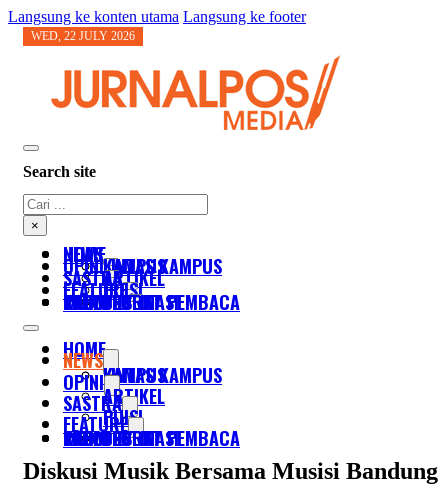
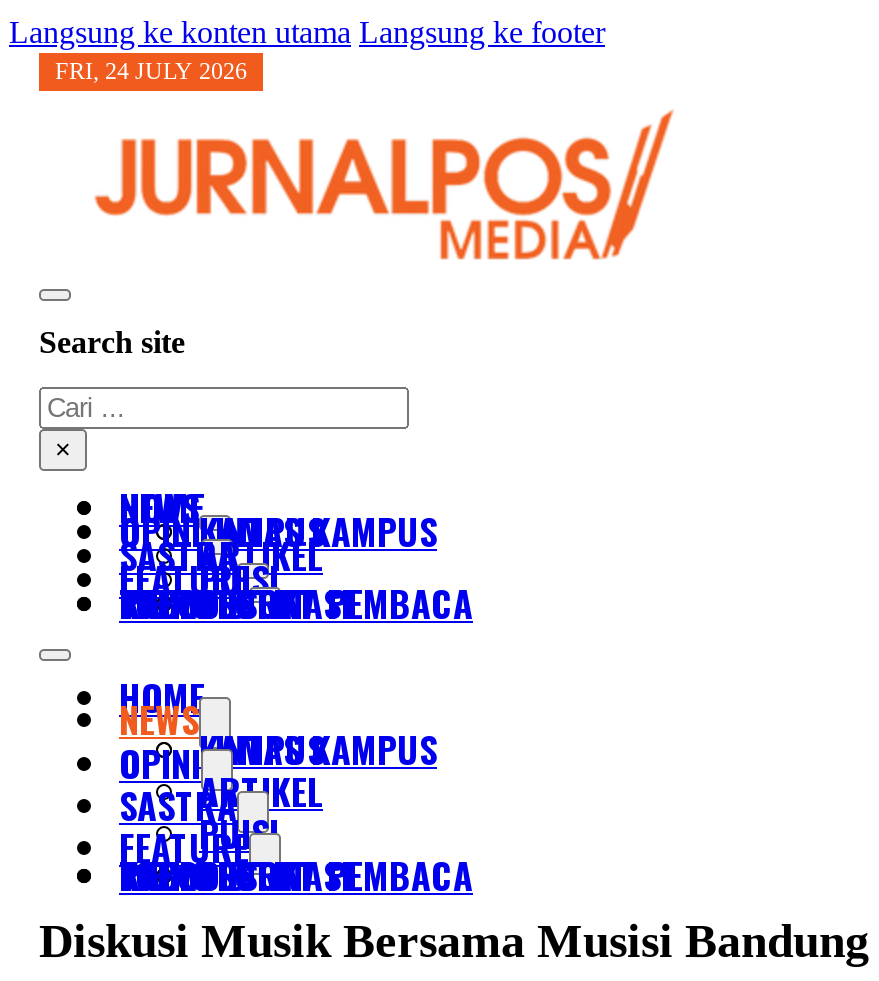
- WED, 22 JULY 2026
+ FRI, 24 JULY 2026
